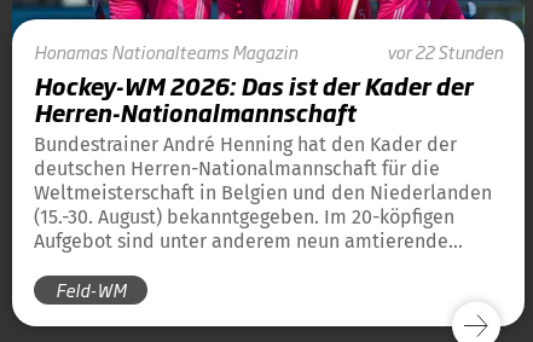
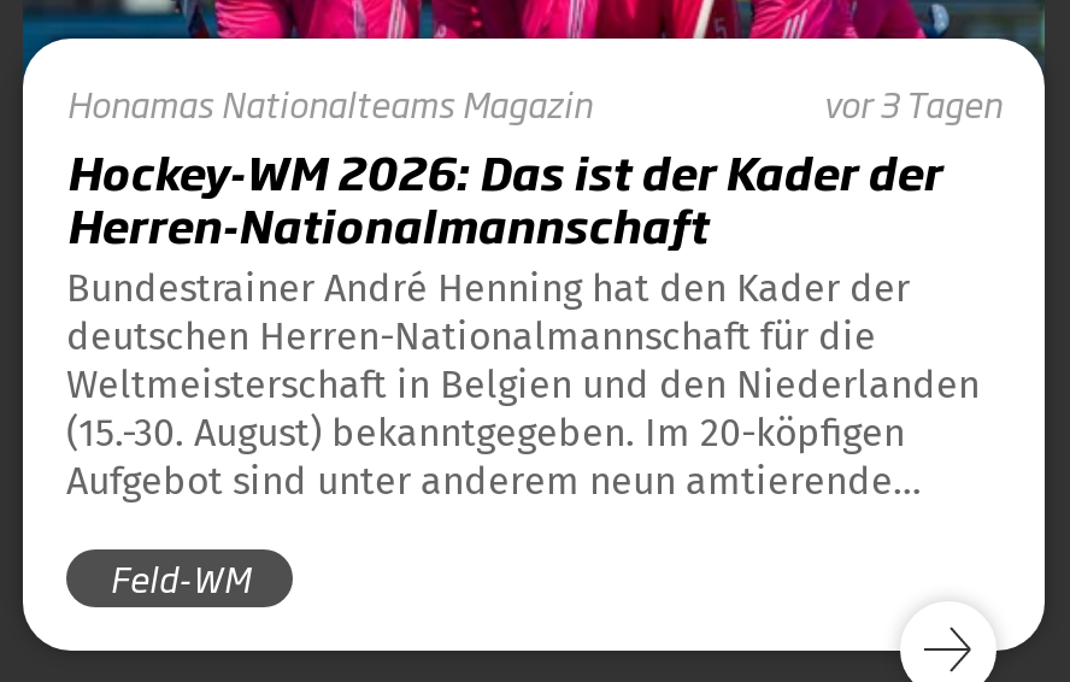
- vor 22 Stunden
+ vor 3 Tagen
